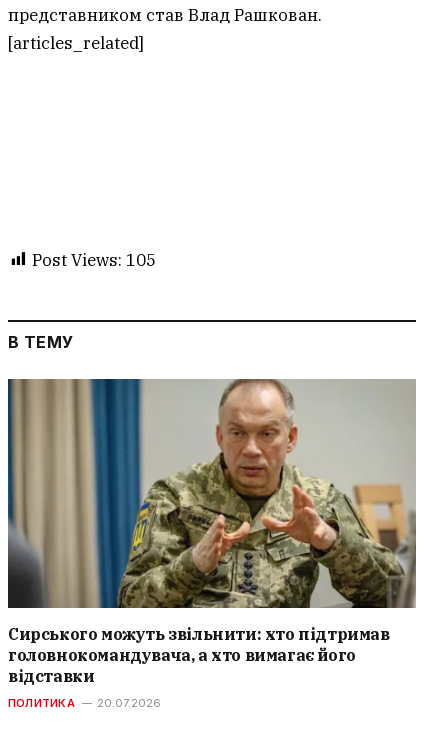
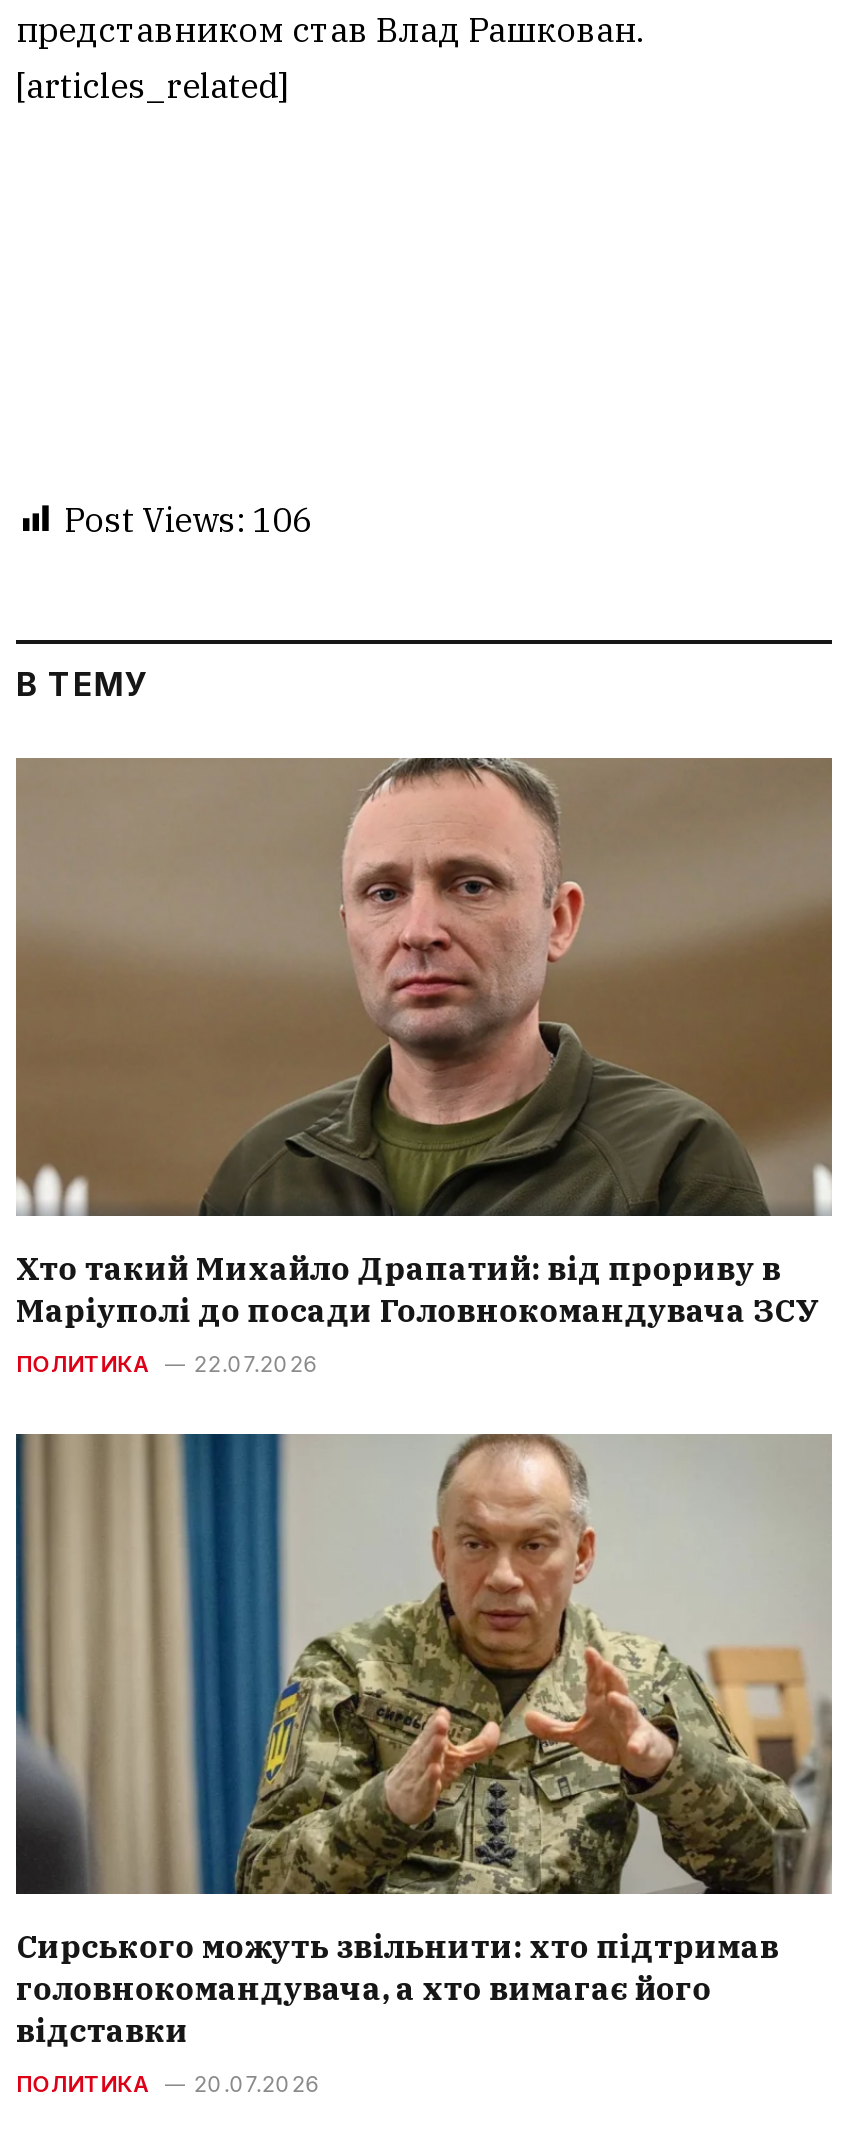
- Post Views: 105
+ Post Views: 106

+ [image]
+ Хто такий Михайло Драпатий: від прориву в
+ Маріуполі до посади Головнокомандувача ЗСУ
+ ПОЛИТИКА
+ 22.07.2026
